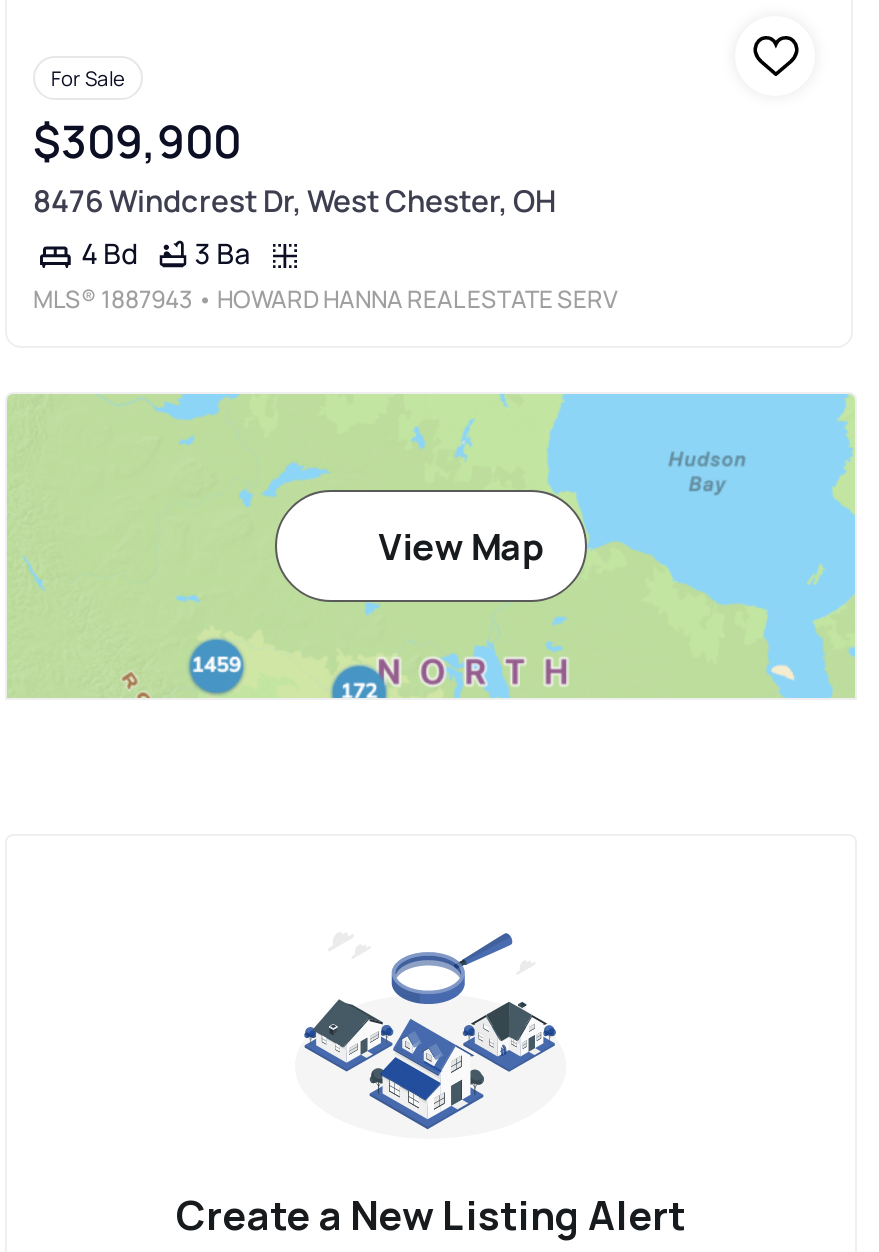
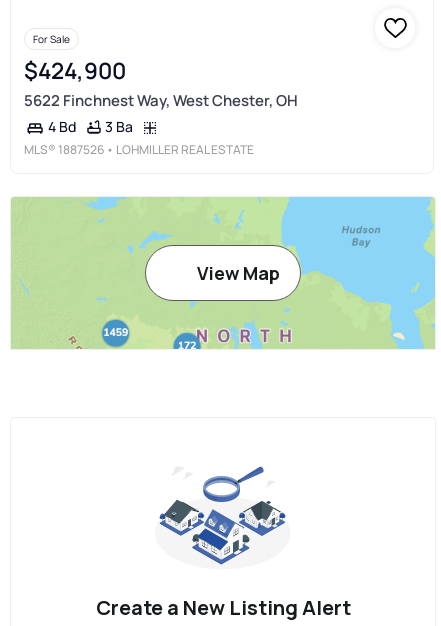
- $309,900
+ $424,900

- 8476 Windcrest Dr, West Chester, OH
+ 5622 Finchnest Way, West Chester, OH

- MLS® 1887943 • HOWARD HANNA REAL ESTATE SERV
+ MLS® 1887526 • LOHMILLER REAL ESTATE
